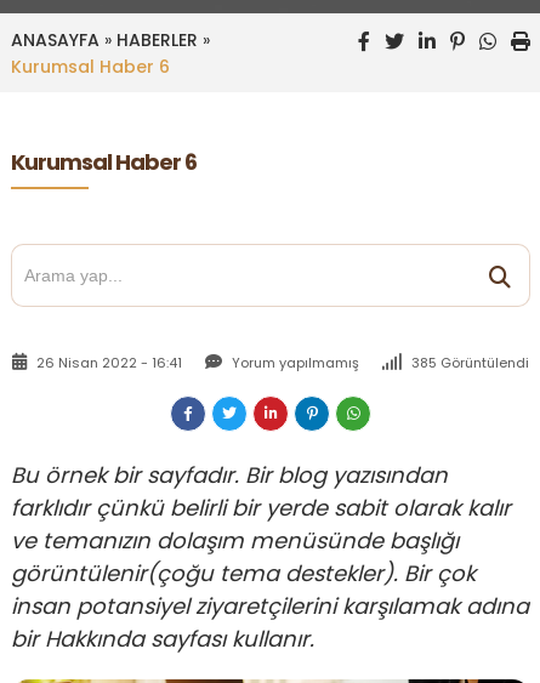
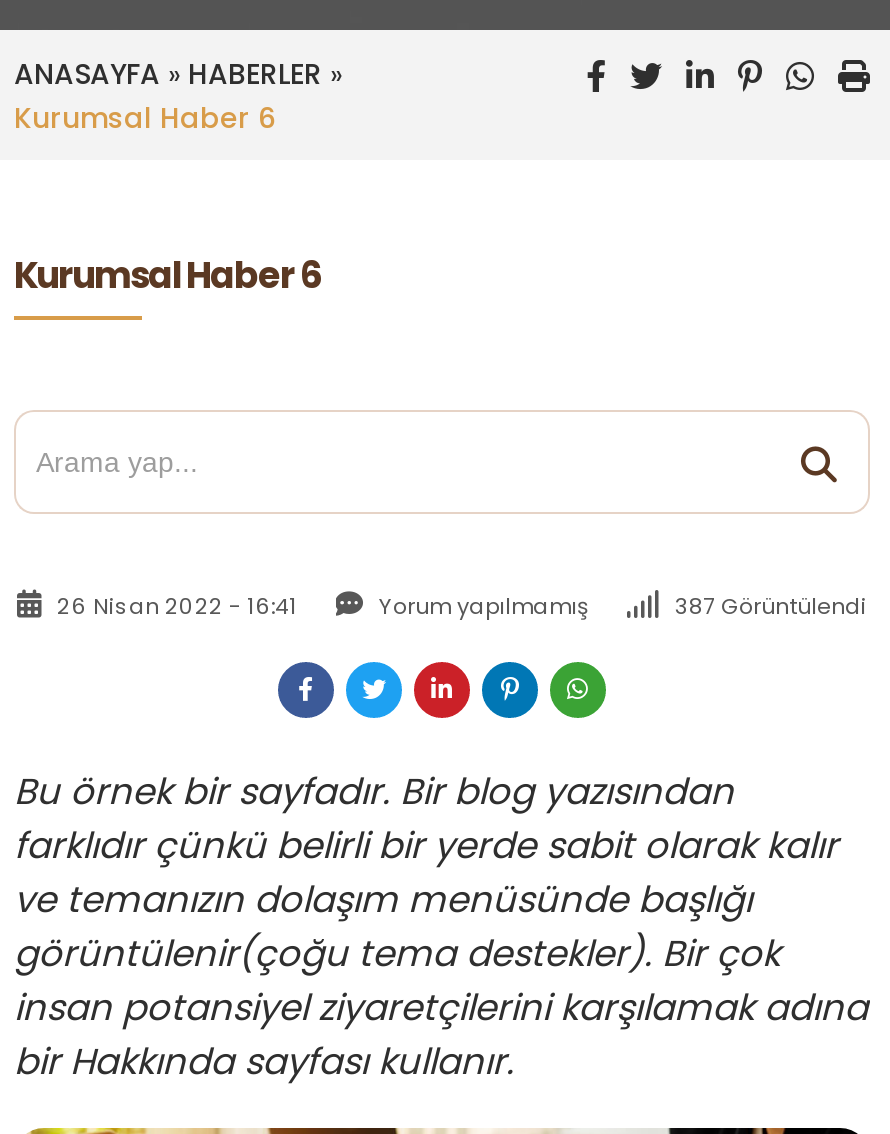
- 385 Görüntülendi
+ 387 Görüntülendi
